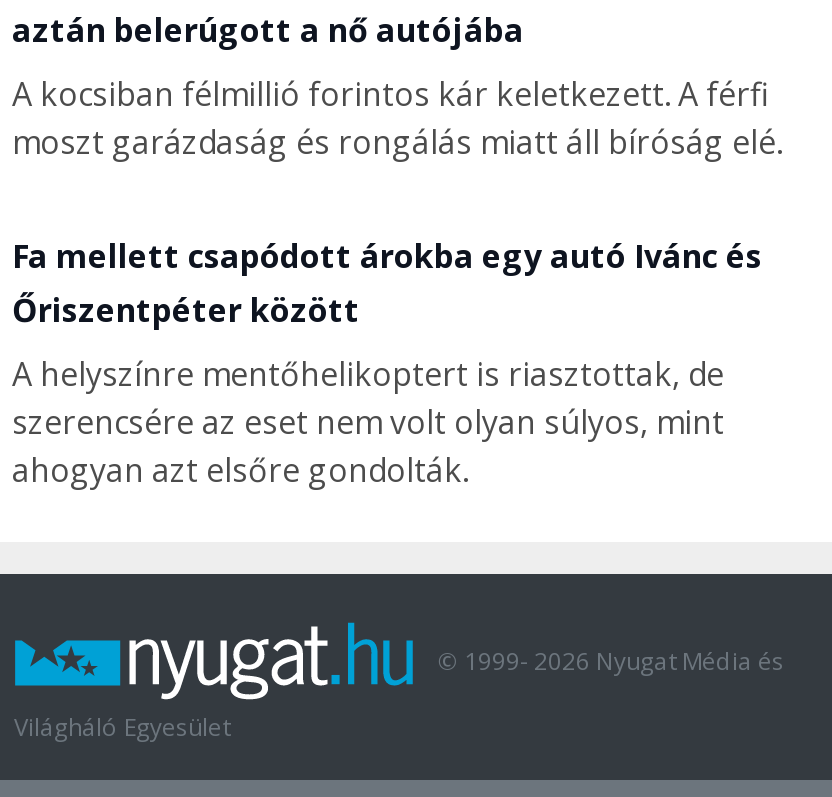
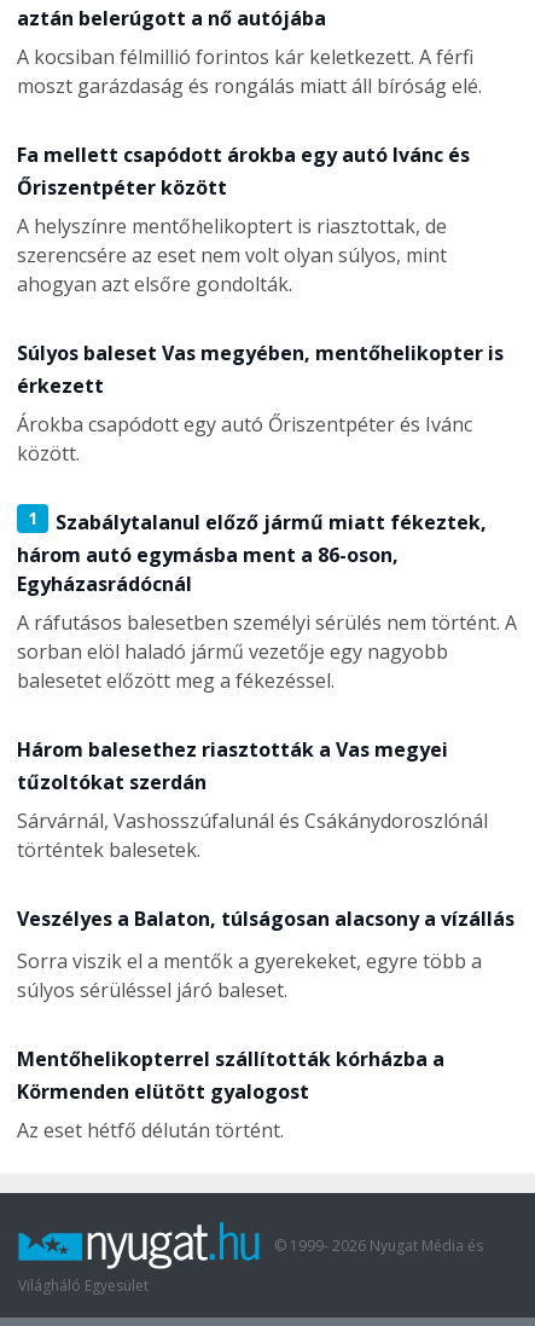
+ Súlyos baleset Vas megyében, mentőhelikopter is
+ érkezett
+ Árokba csapódott egy autó Őriszentpéter és Ivánc
+ között.
+ 1
+ Szabálytalanul előző jármű miatt fékeztek,
+ három autó egymásba ment a 86-oson,
+ Egyházasrádócnál
+ A ráfutásos balesetben személyi sérülés nem történt. A
+ sorban elöl haladó jármű vezetője egy nagyobb
+ balesetet előzött meg a fékezéssel.
+ Három balesethez riasztották a Vas megyei
+ tűzoltókat szerdán
+ Sárvárnál, Vashosszúfalunál és Csákánydoroszlónál
+ történtek balesetek.
+ Veszélyes a Balaton, túlságosan alacsony a vízállás
+ Sorra viszik el a mentők a gyerekeket, egyre több a
+ súlyos sérüléssel járó baleset.
+ Mentőhelikopterrel szállították kórházba a
+ Körmenden elütött gyalogost
+ Az eset hétfő délután történt.
